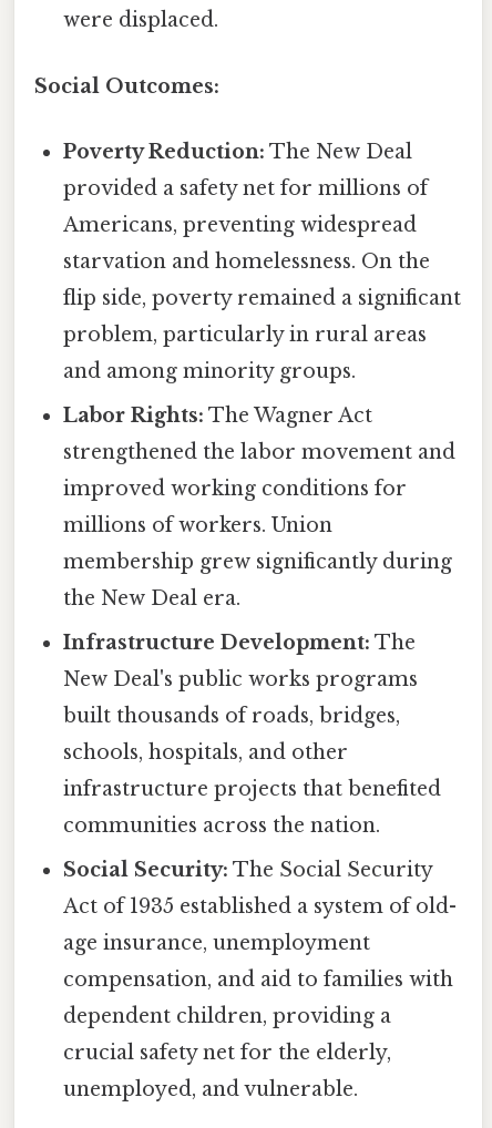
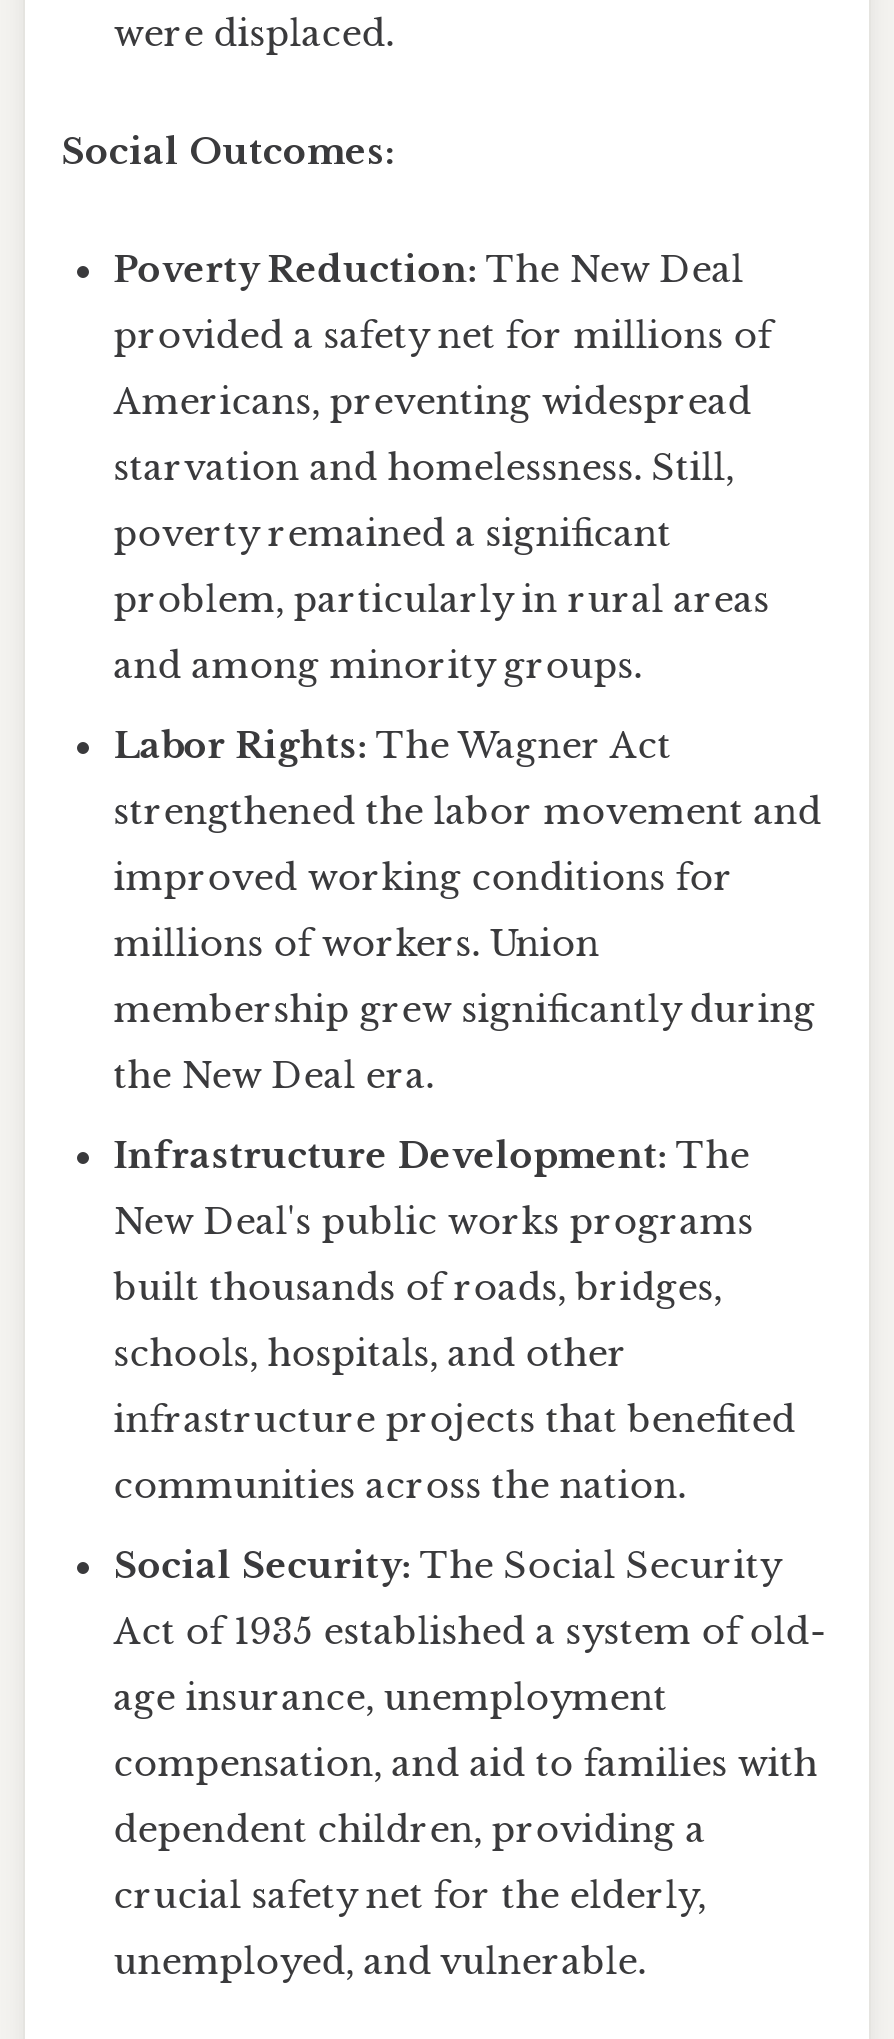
- starvation and homelessness. On the
+ starvation and homelessness. Still,

- flip side, poverty remained a significant
+ poverty remained a significant
